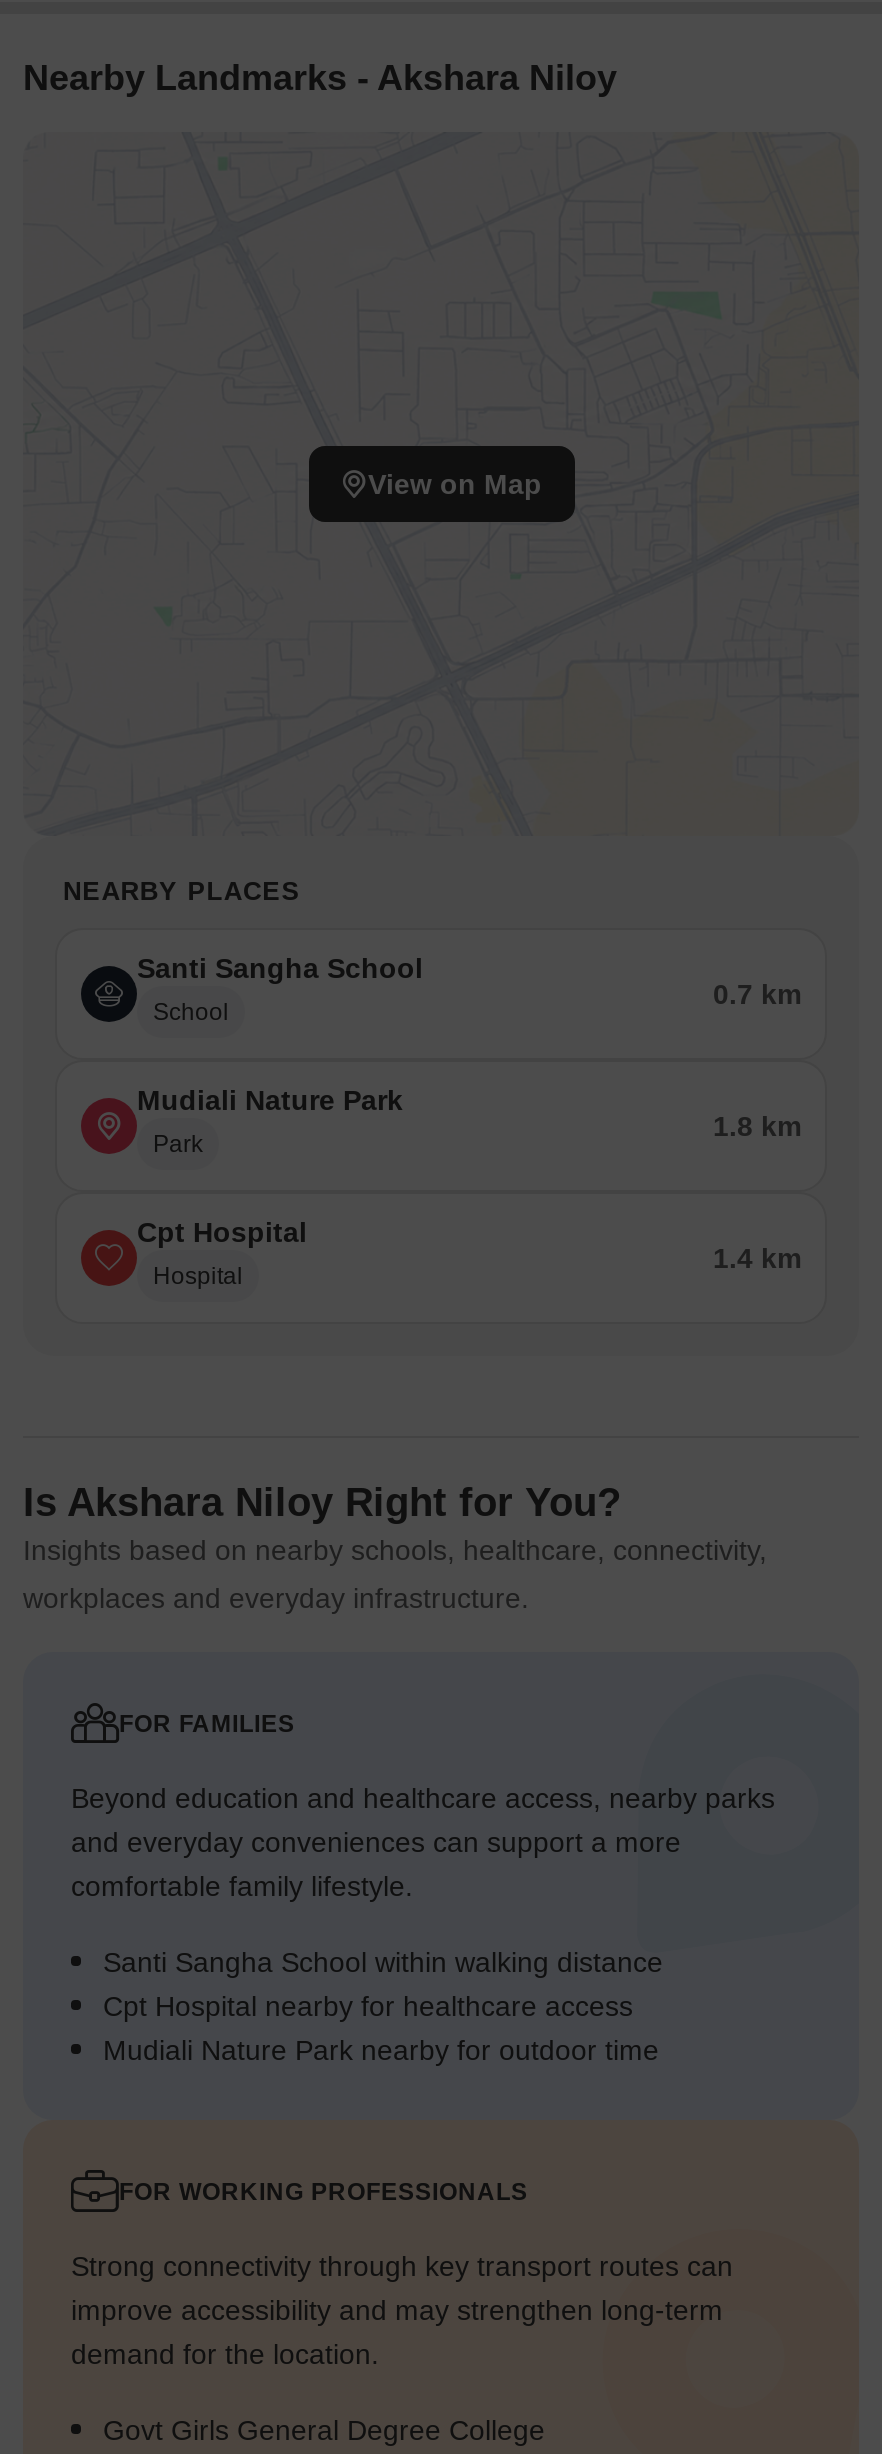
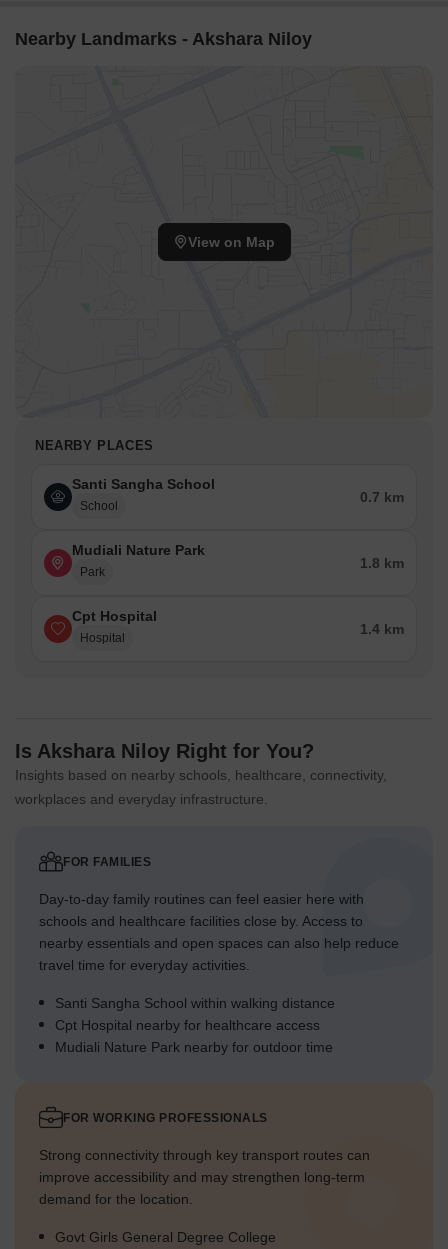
- Beyond education and healthcare access, nearby parks
- and everyday conveniences can support a more
- comfortable family lifestyle.
+ Day-to-day family routines can feel easier here with
+ schools and healthcare facilities close by. Access to
+ nearby essentials and open spaces can also help reduce
+ travel time for everyday activities.
